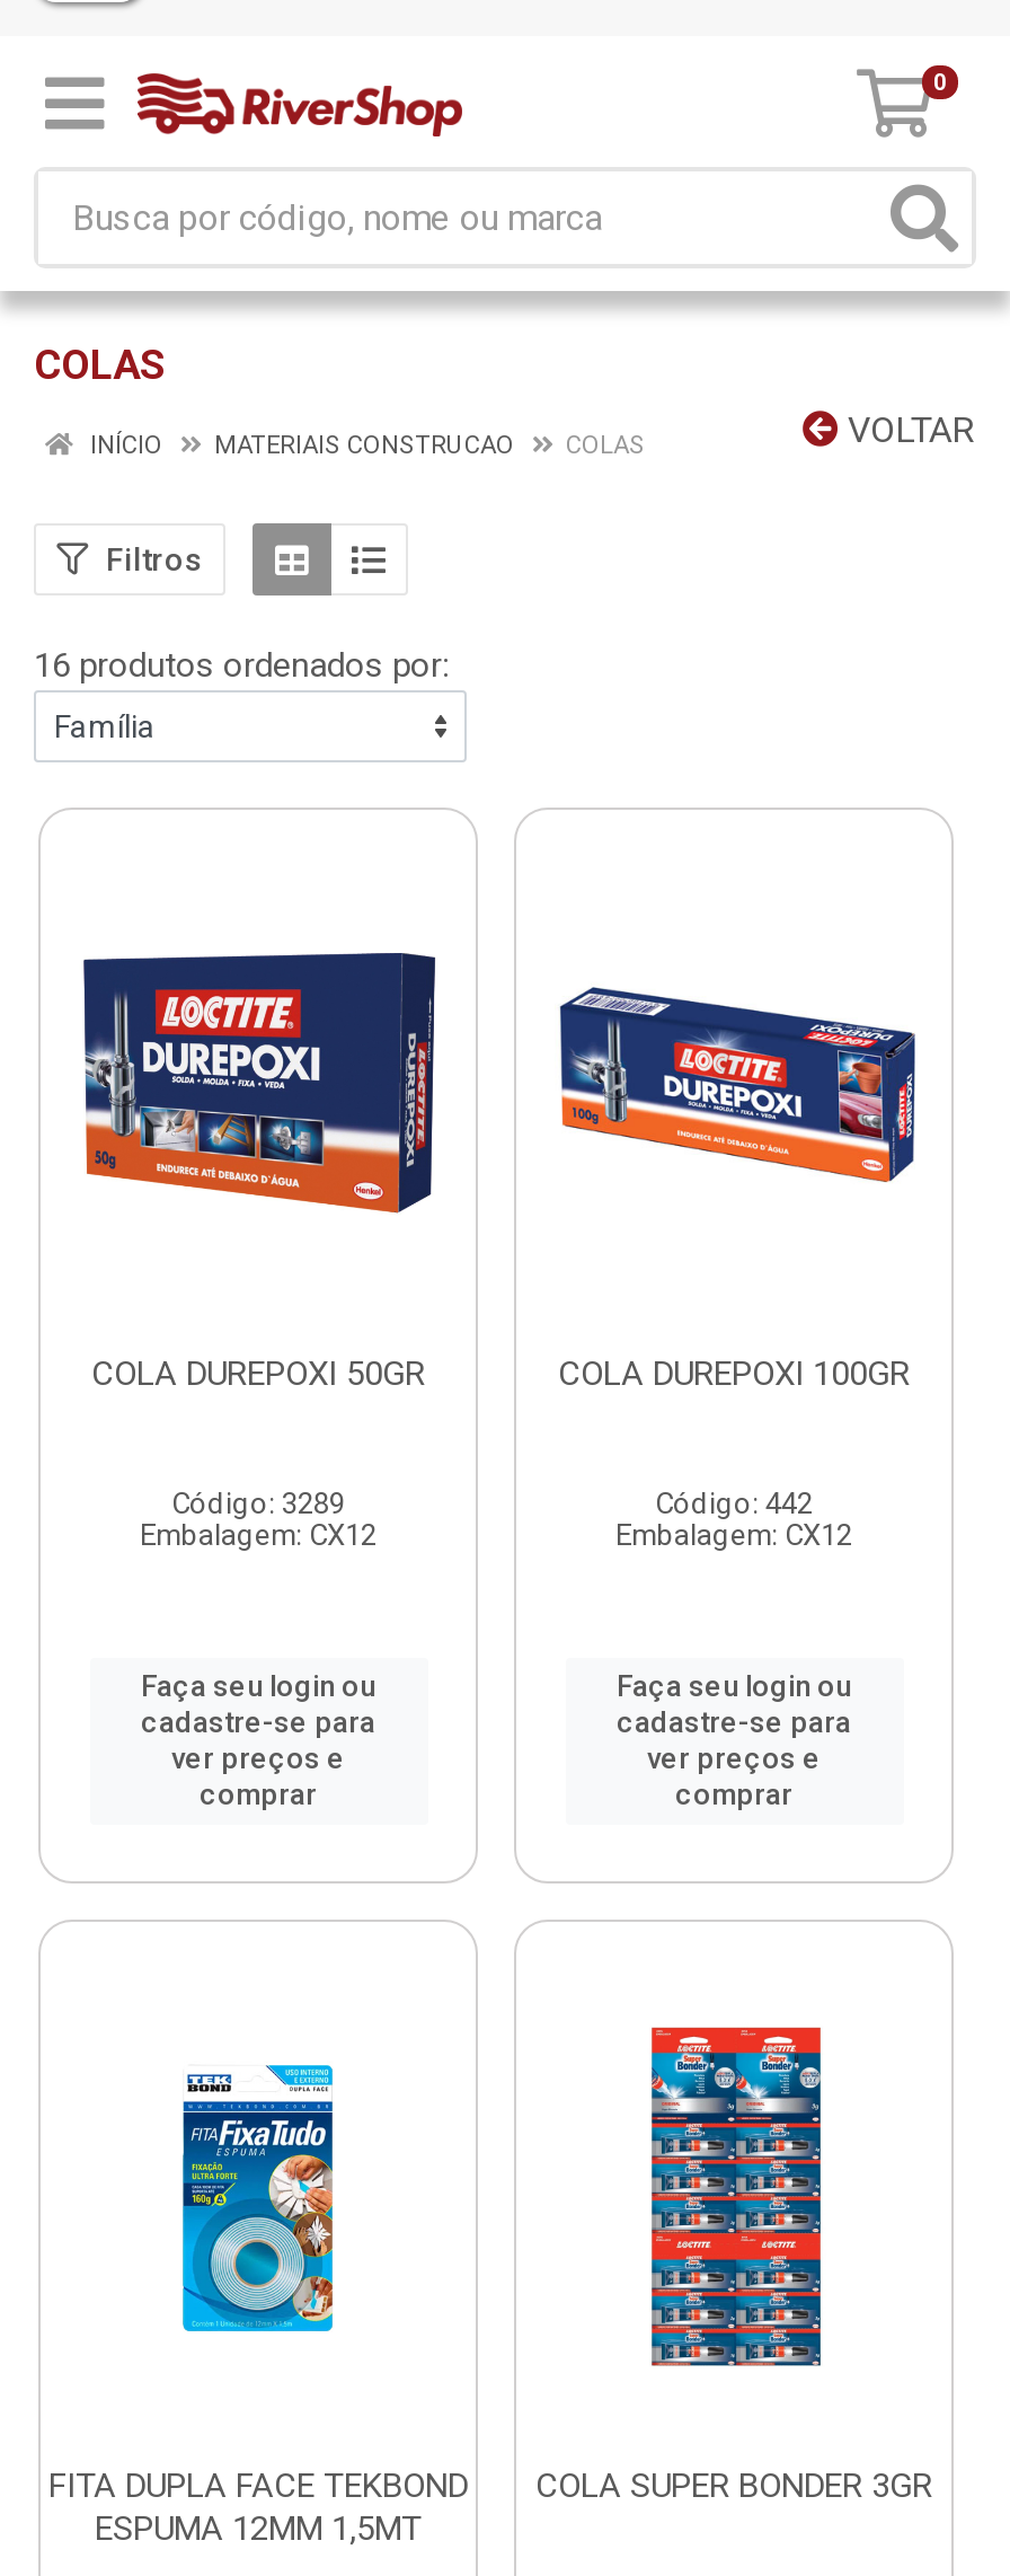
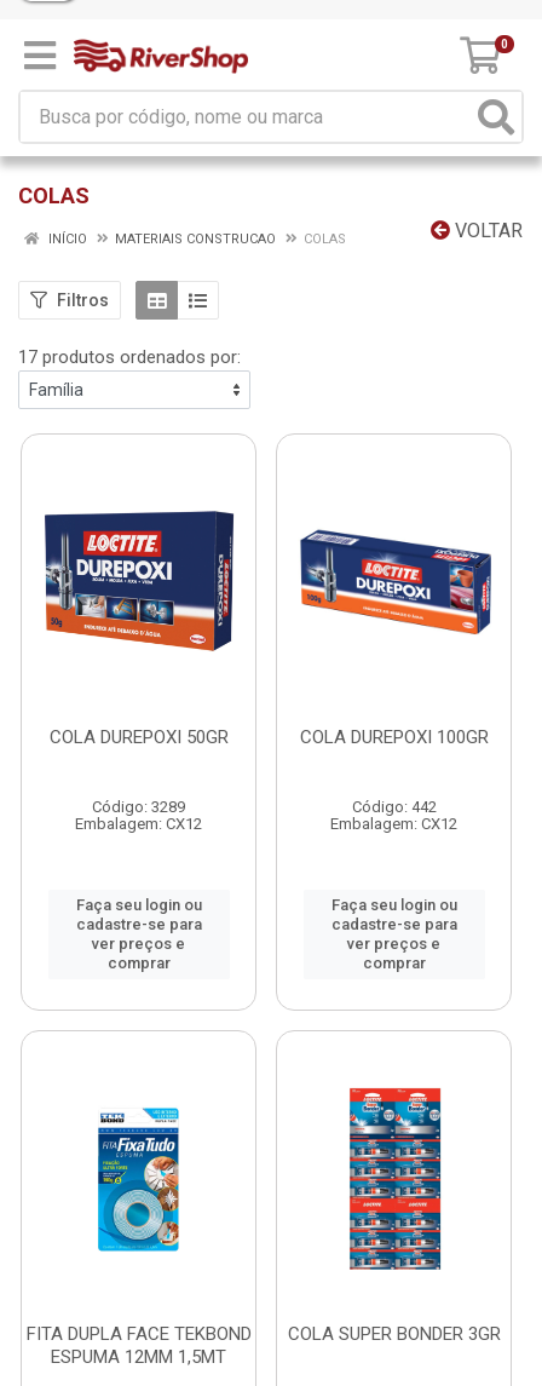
- 16 produtos ordenados por:
+ 17 produtos ordenados por:
